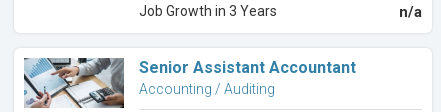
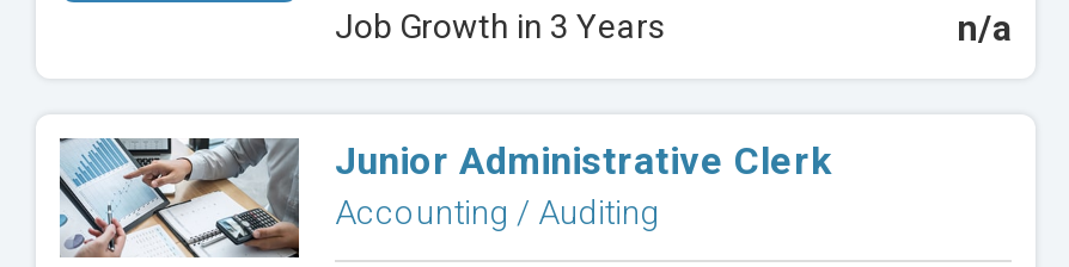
- Senior Assistant Accountant
+ Junior Administrative Clerk
